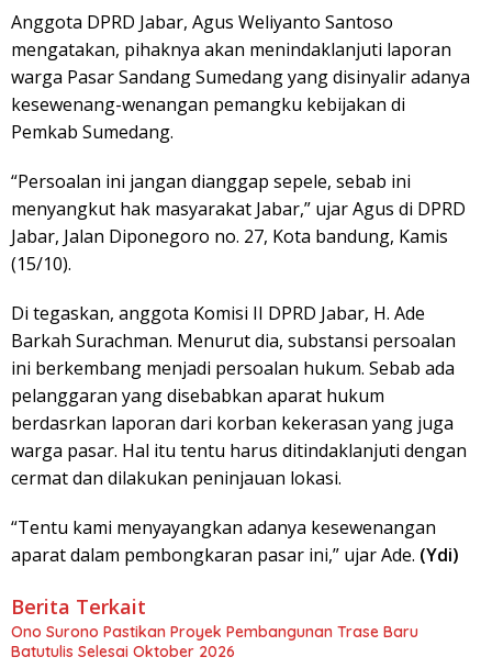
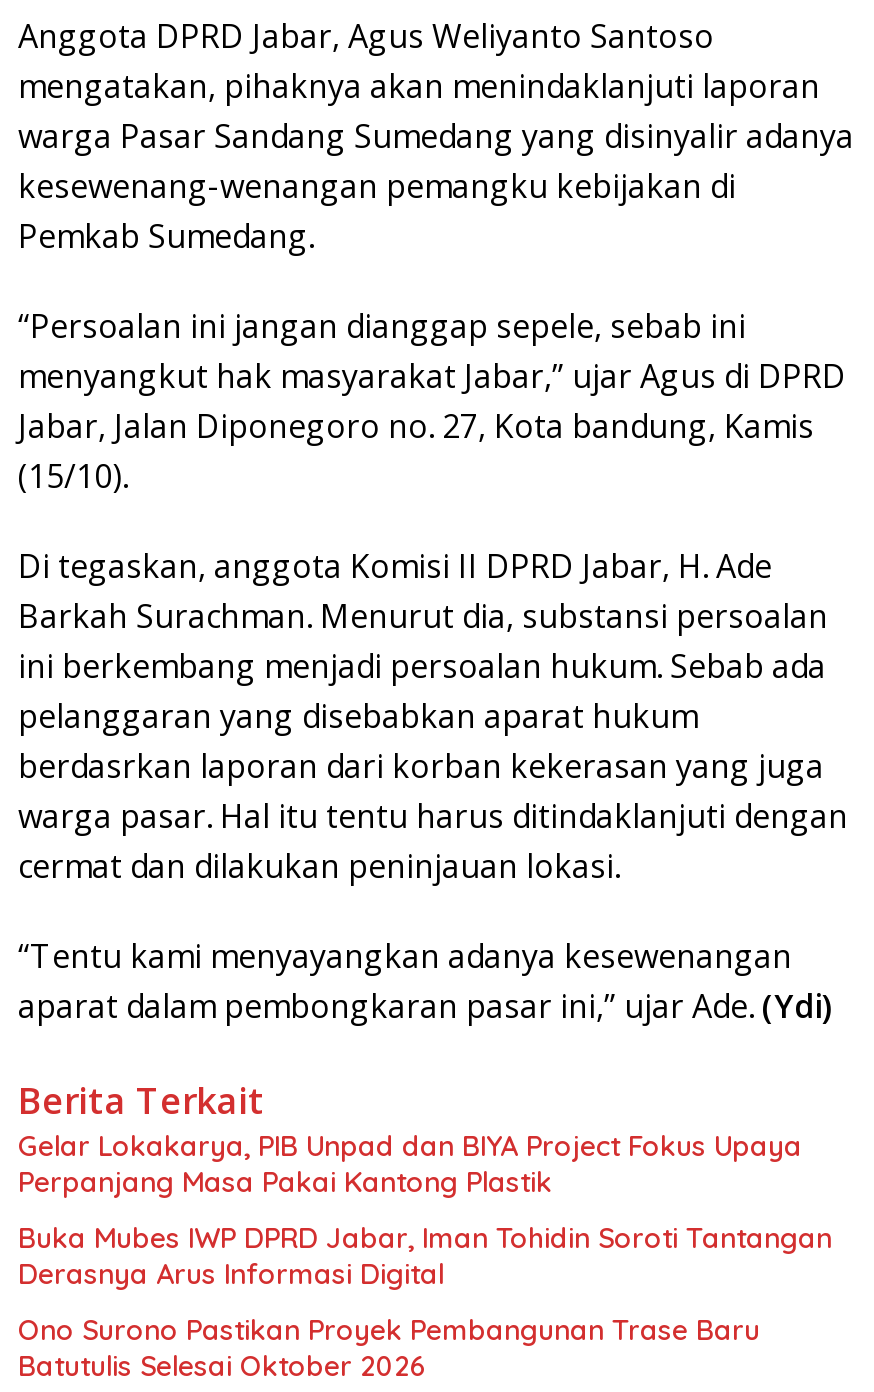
+ Gelar Lokakarya, PIB Unpad dan BIYA Project Fokus Upaya
+ Perpanjang Masa Pakai Kantong Plastik
+ Buka Mubes IWP DPRD Jabar, Iman Tohidin Soroti Tantangan
+ Derasnya Arus Informasi Digital
